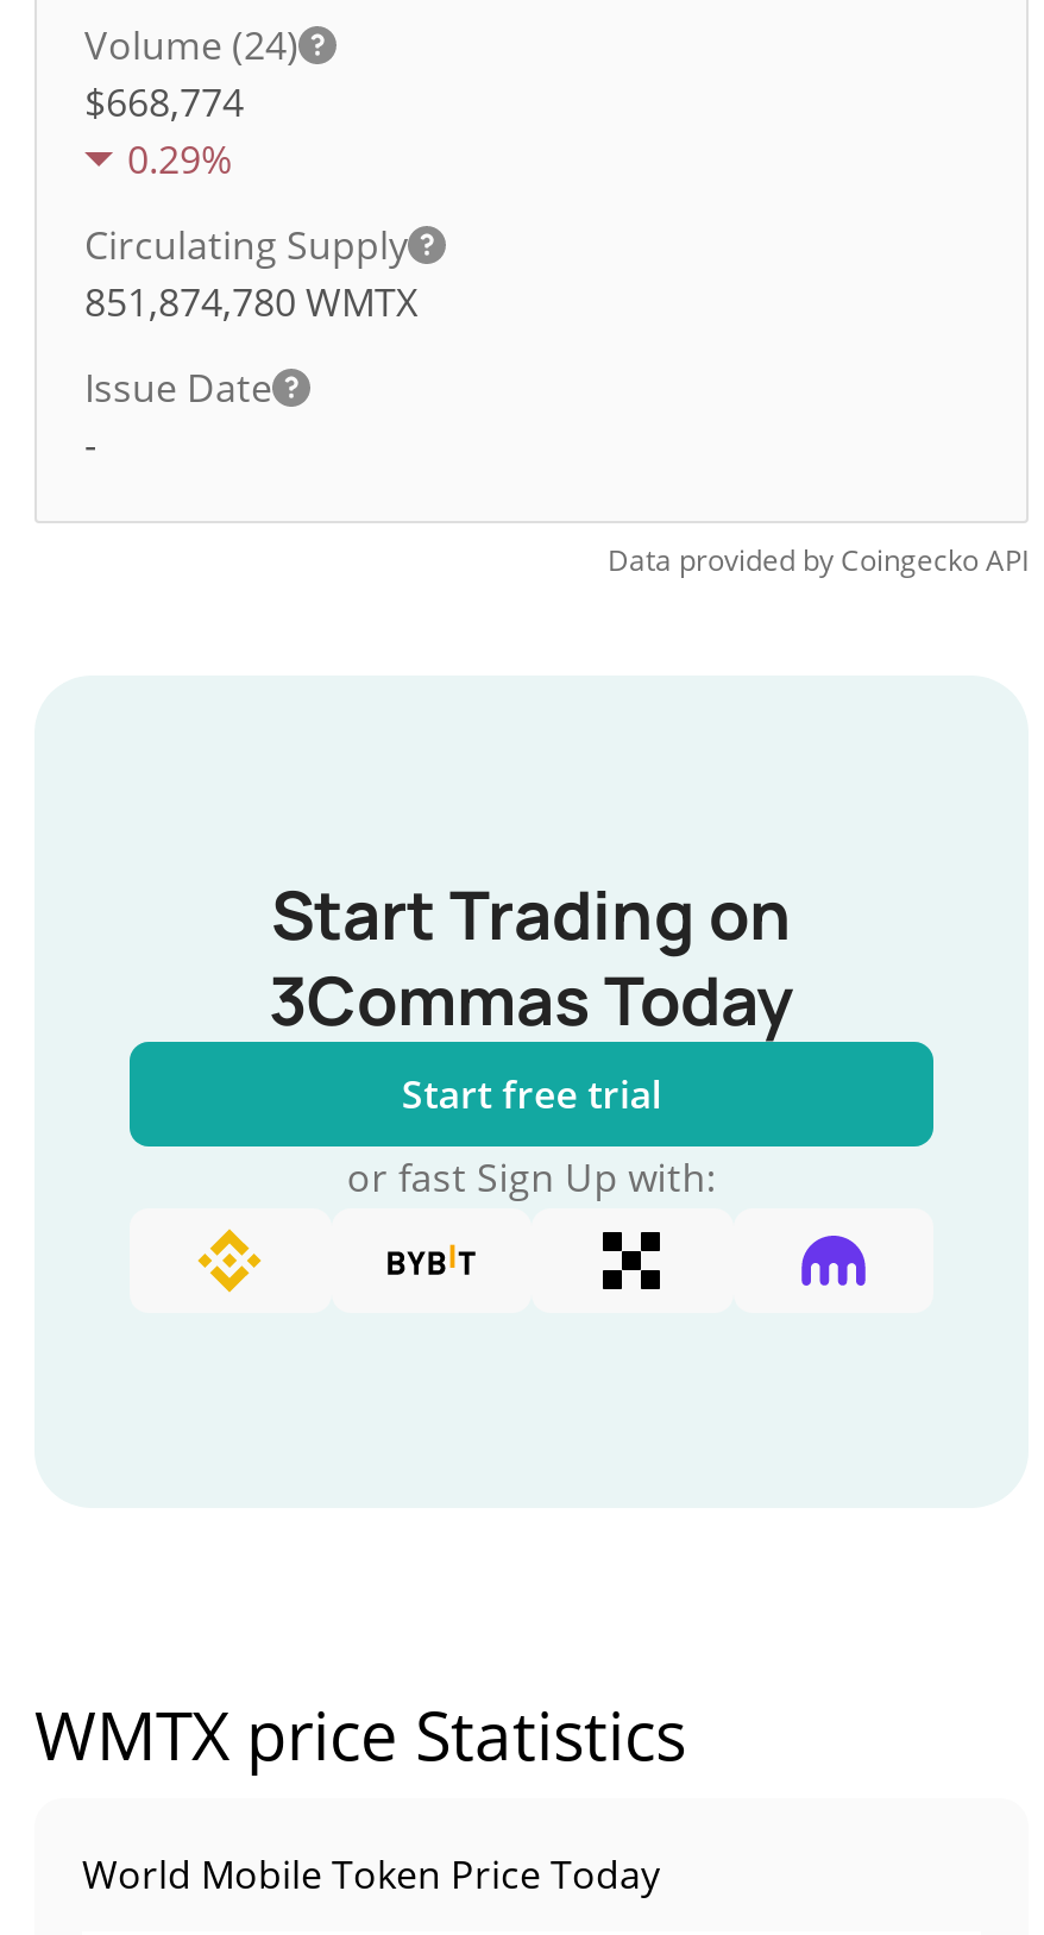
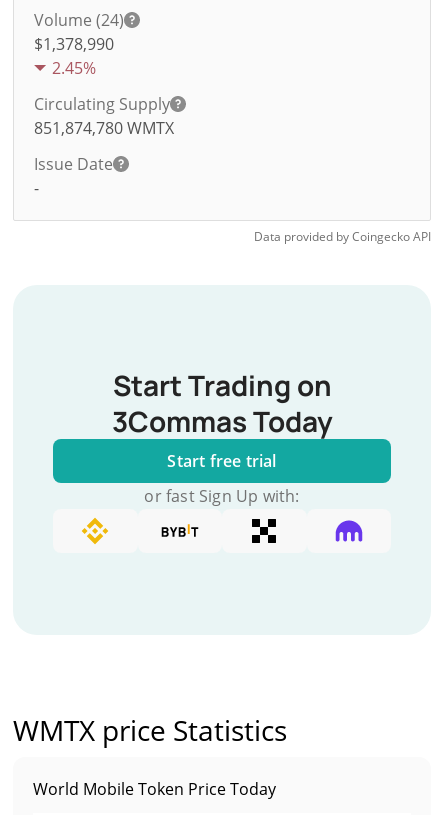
- $668,774
+ $1,378,990

- 0.29%
+ 2.45%
